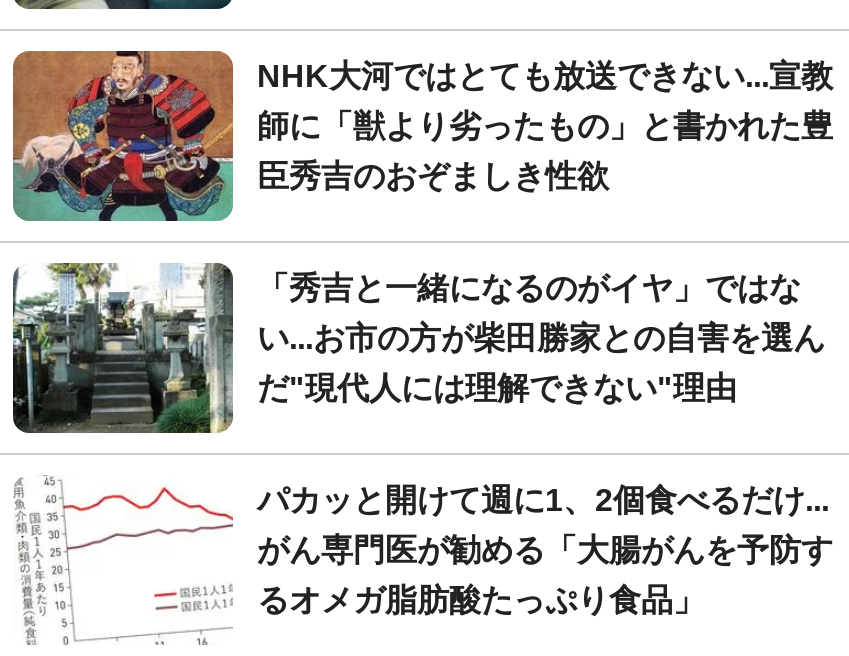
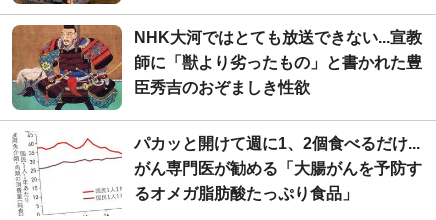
- [image]
- 「秀吉と一緒になるのがイヤ」ではな
- い...お市の方が柴田勝家との自害を選ん
- だ"現代人には理解できない"理由
